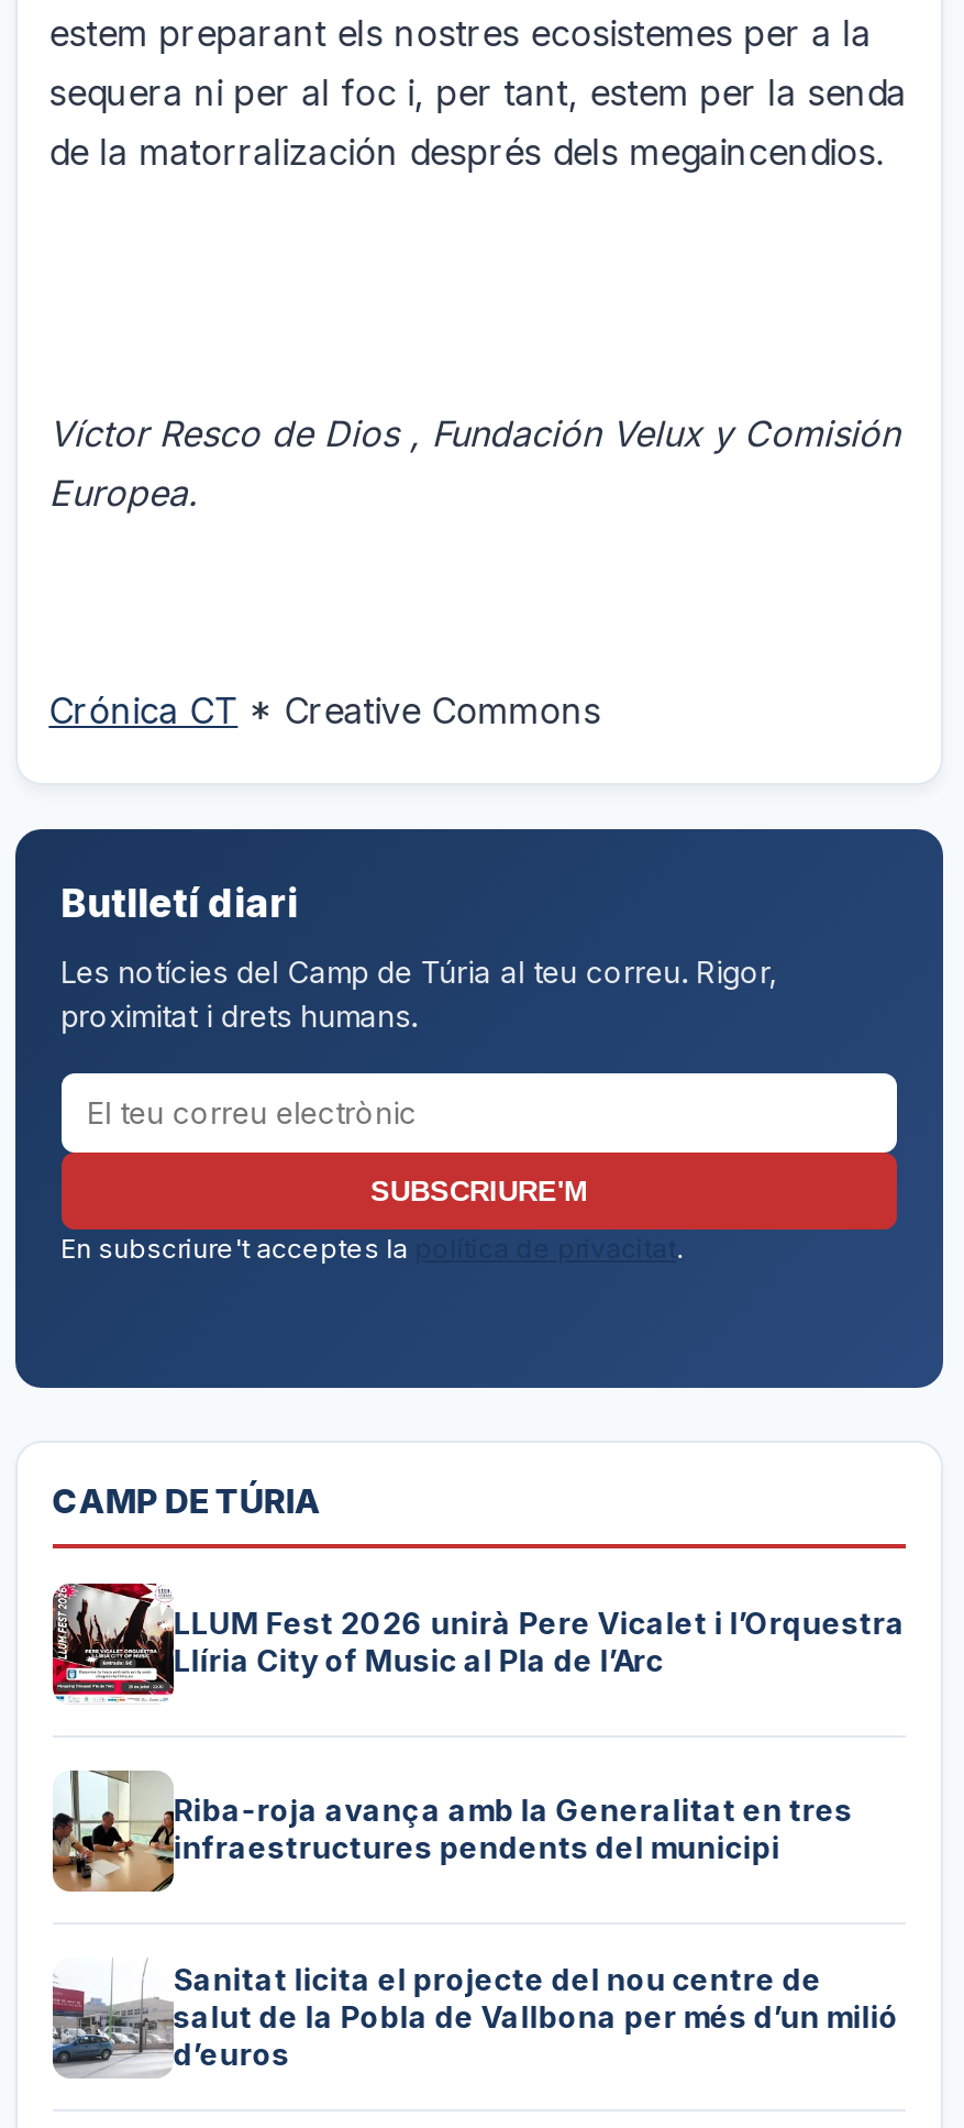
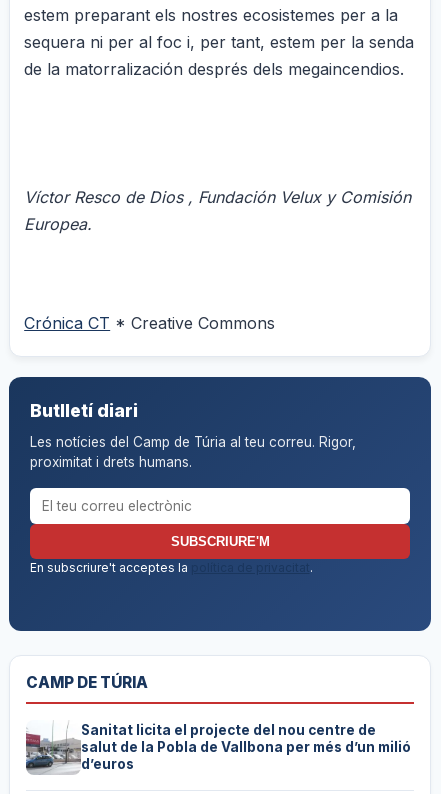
- [image]
- LLUM Fest 2026 unirà Pere Vicalet i l’Orquestra
- Llíria City of Music al Pla de l’Arc

- [image]
- Riba-roja avança amb la Generalitat en tres
- infraestructures pendents del municipi
